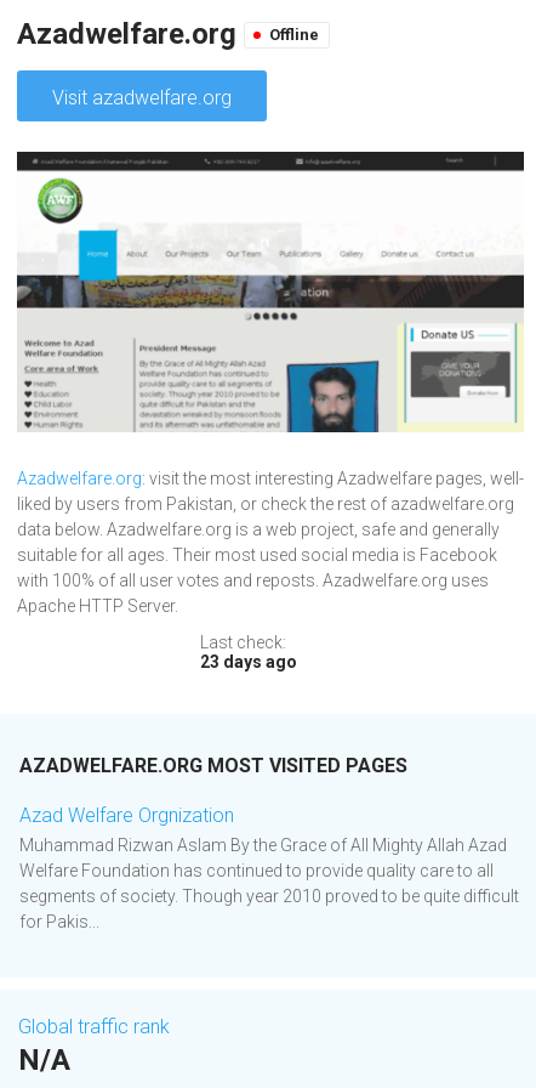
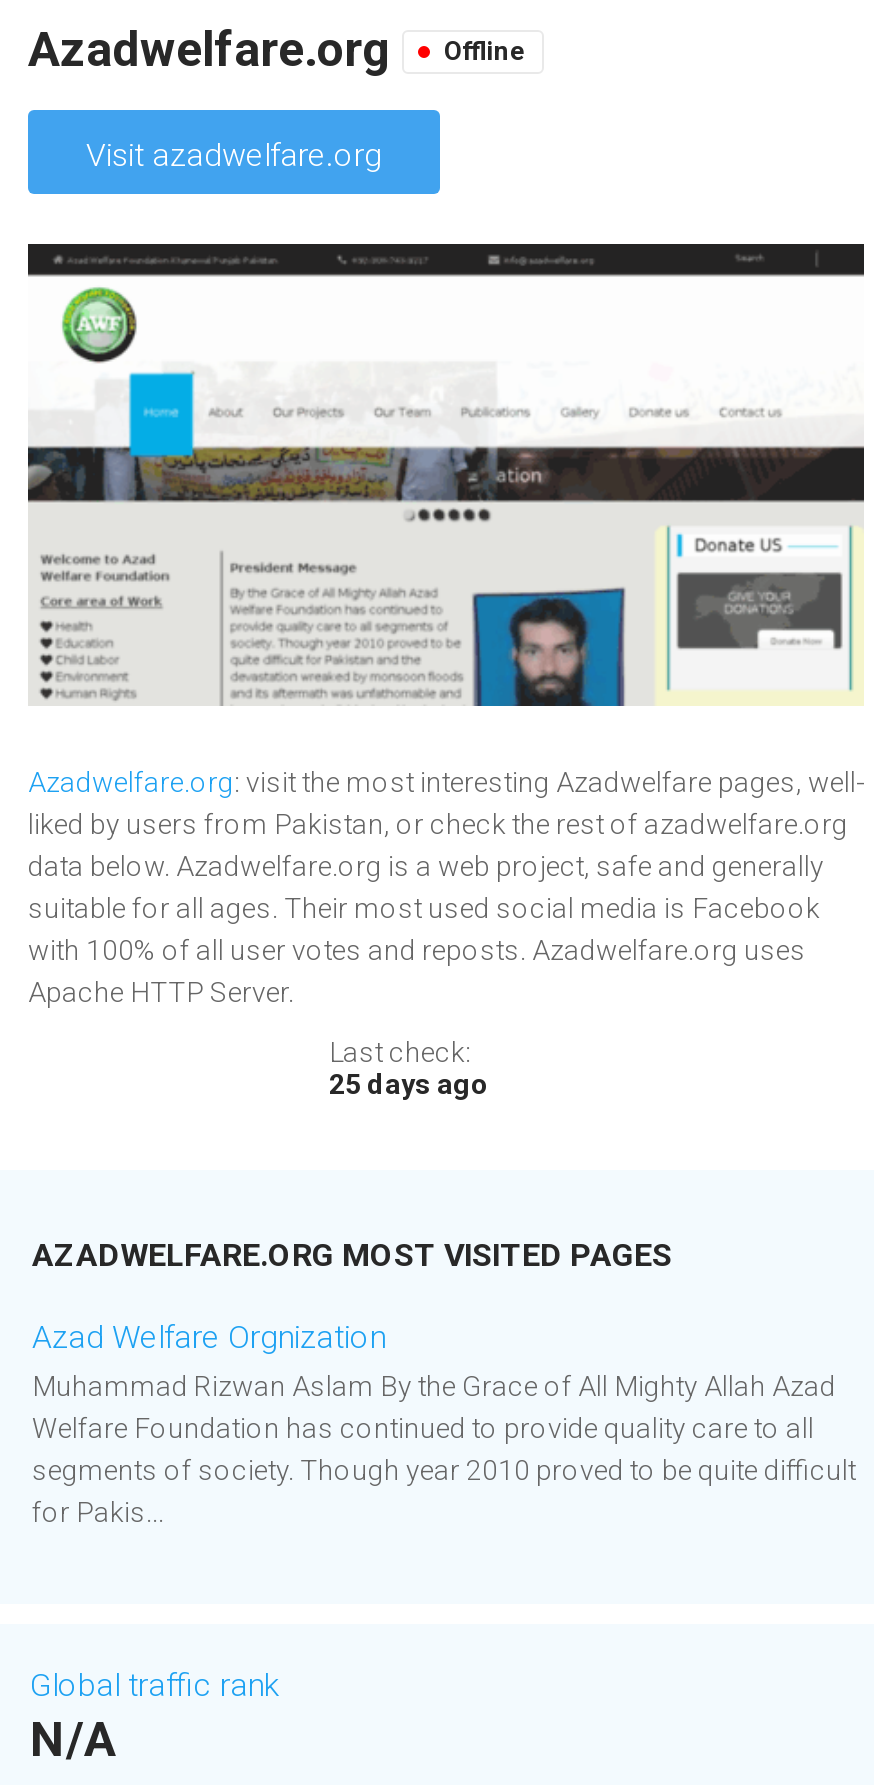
- 23 days ago
+ 25 days ago
